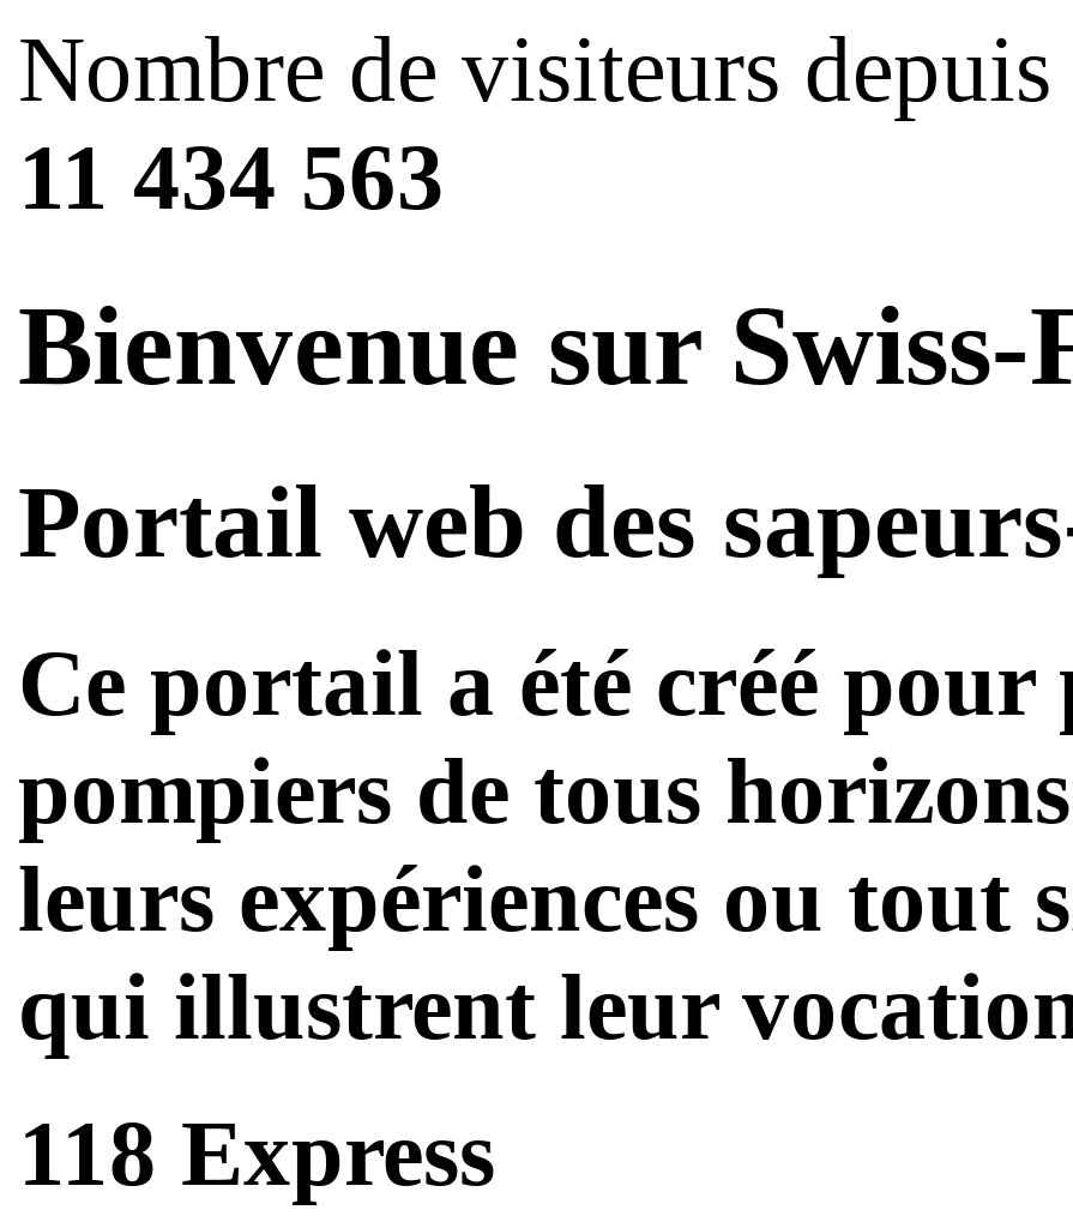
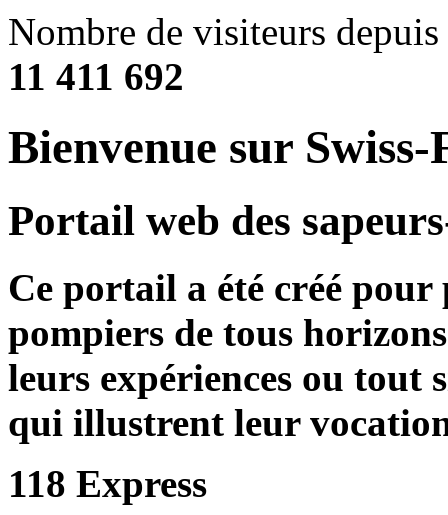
- 11 434 563
+ 11 411 692
